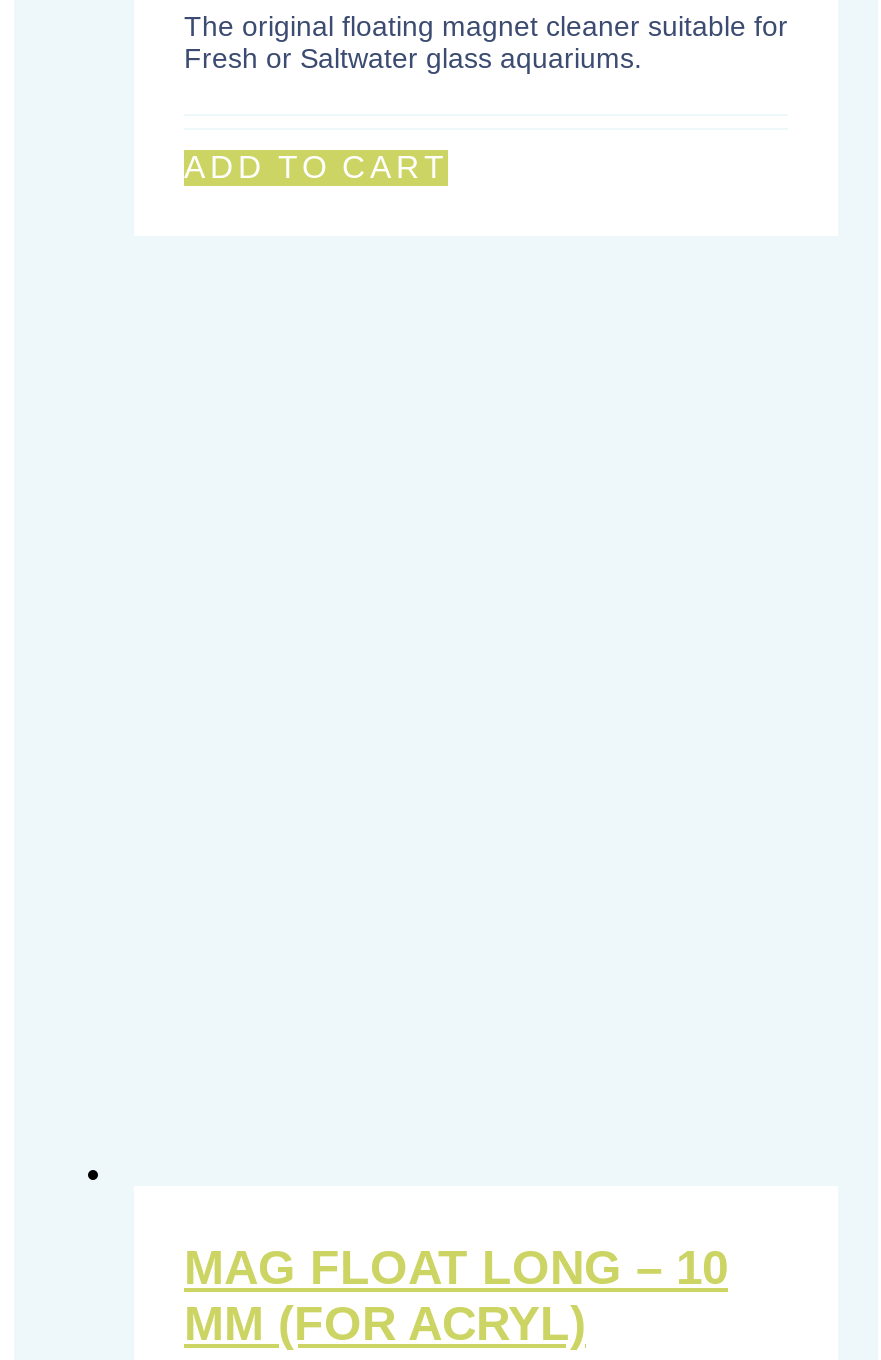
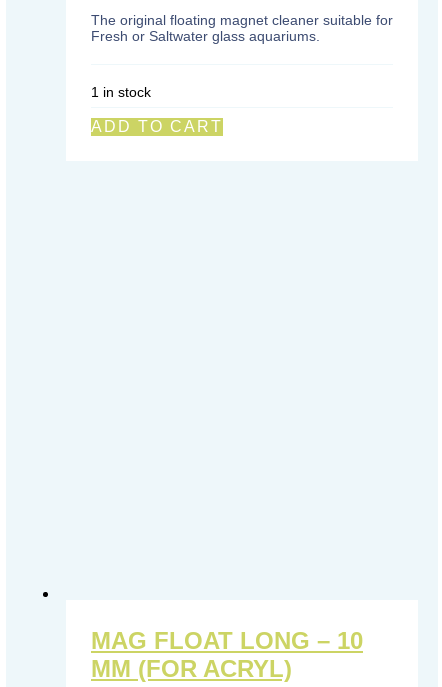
+ 1 in stock

moved down: ADD TO CART
